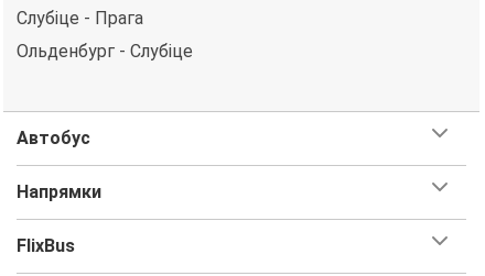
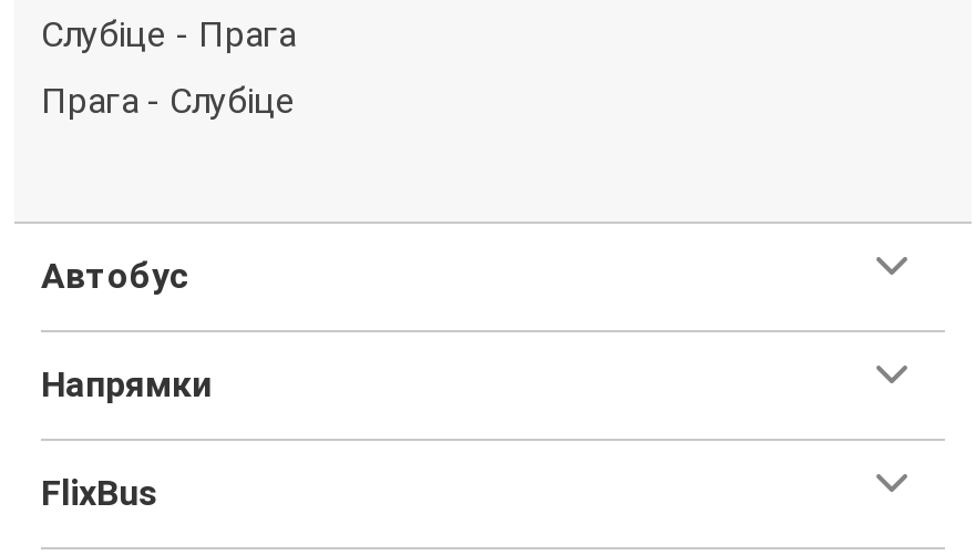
- Ольденбург - Слубіце
+ Прага - Слубіце
